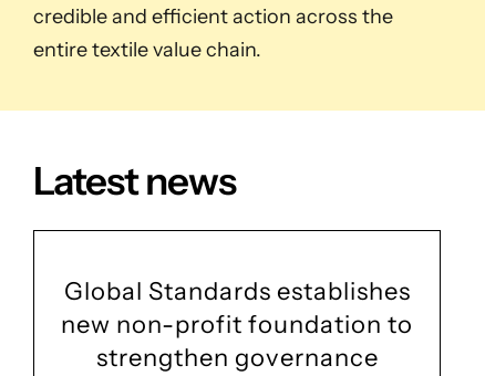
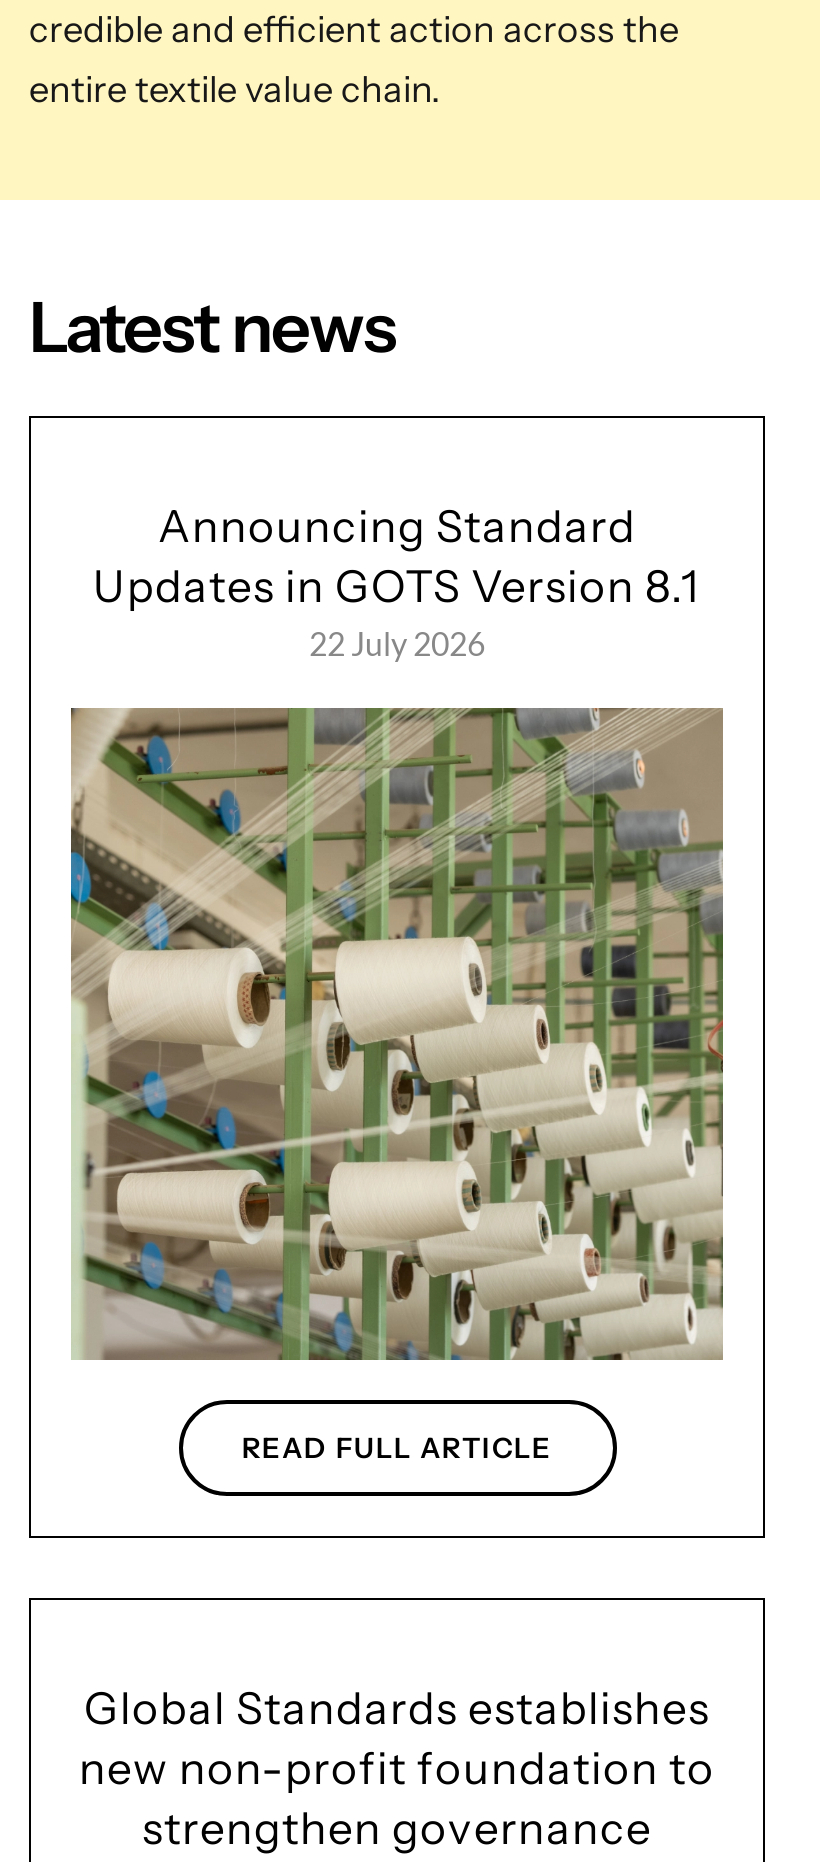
+ [image]
+ READ FULL ARTICLE

+ Announcing Standard
+ Updates in GOTS Version 8.1
+ 22 July 2026
